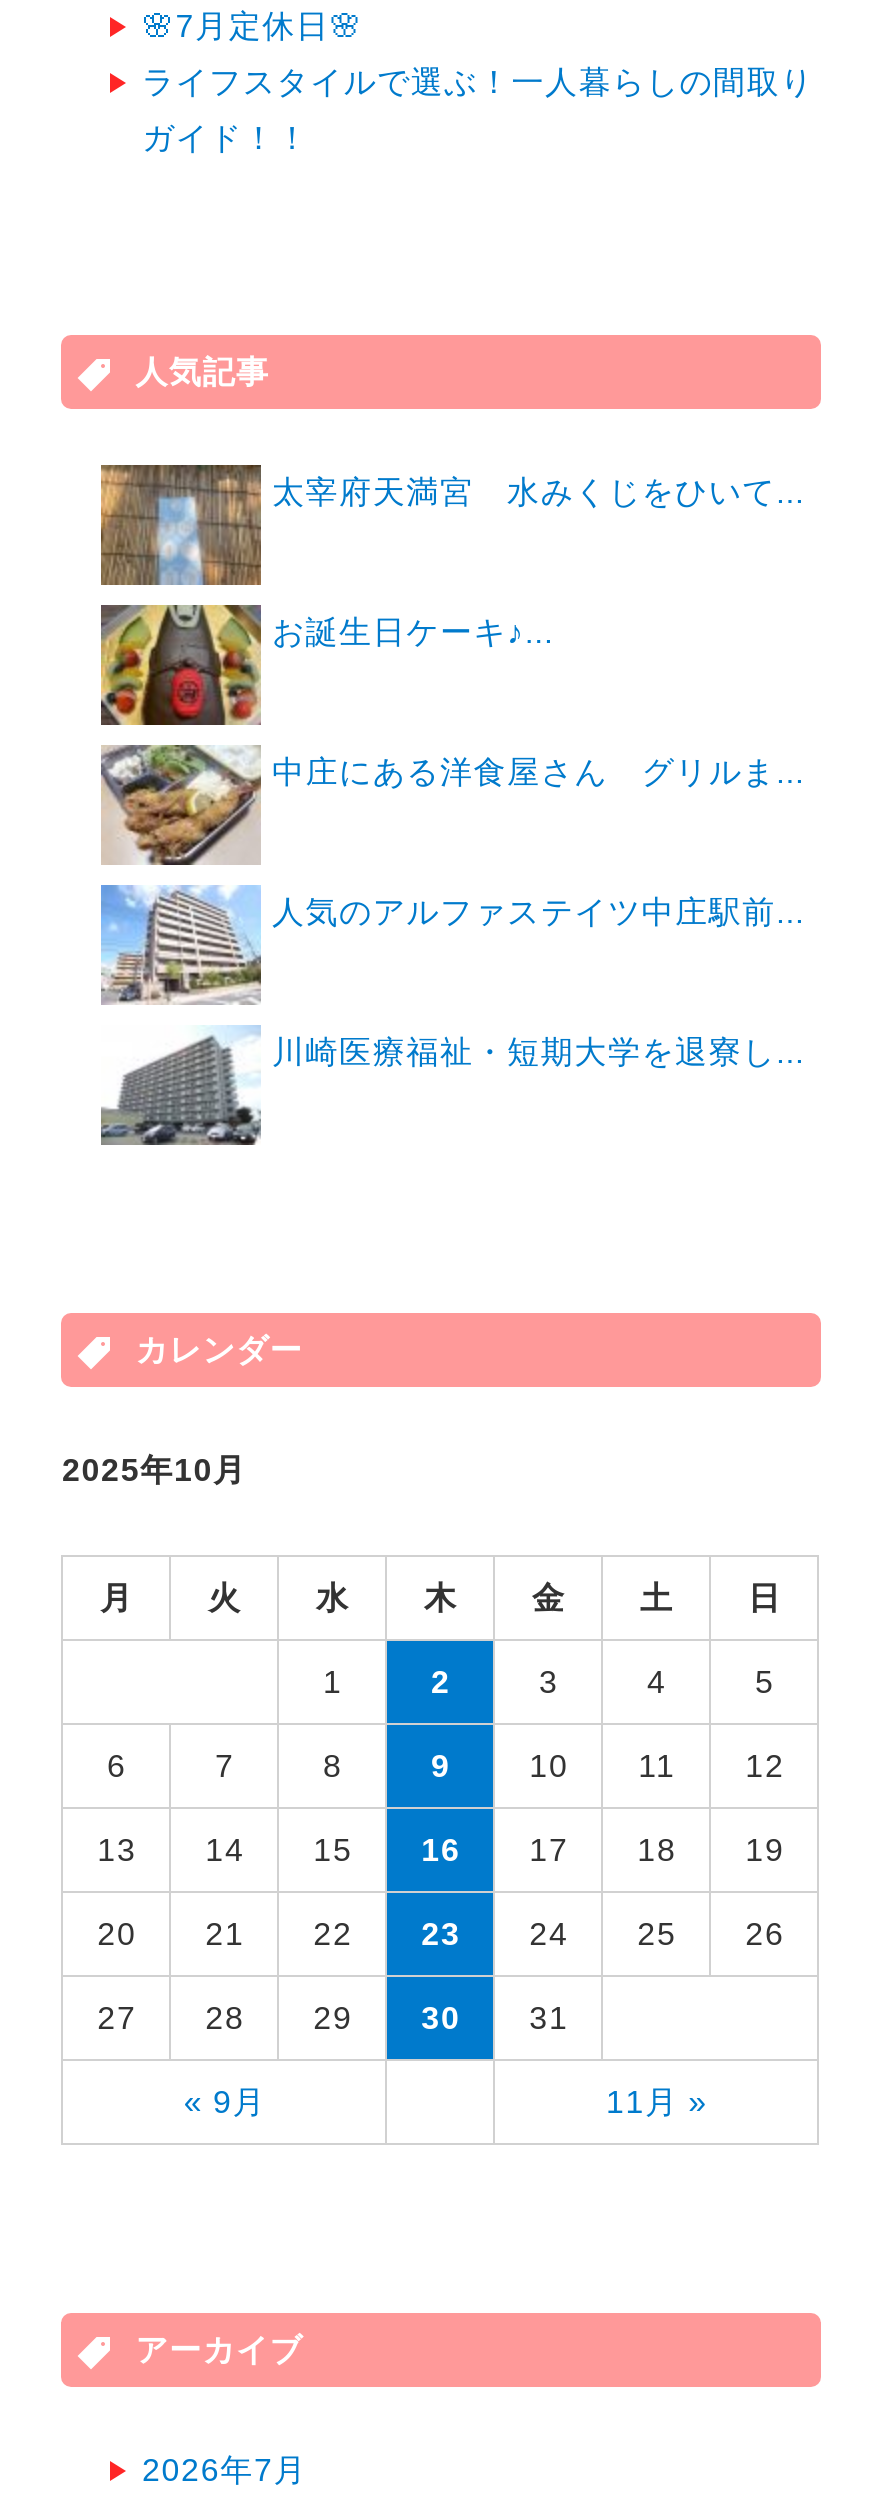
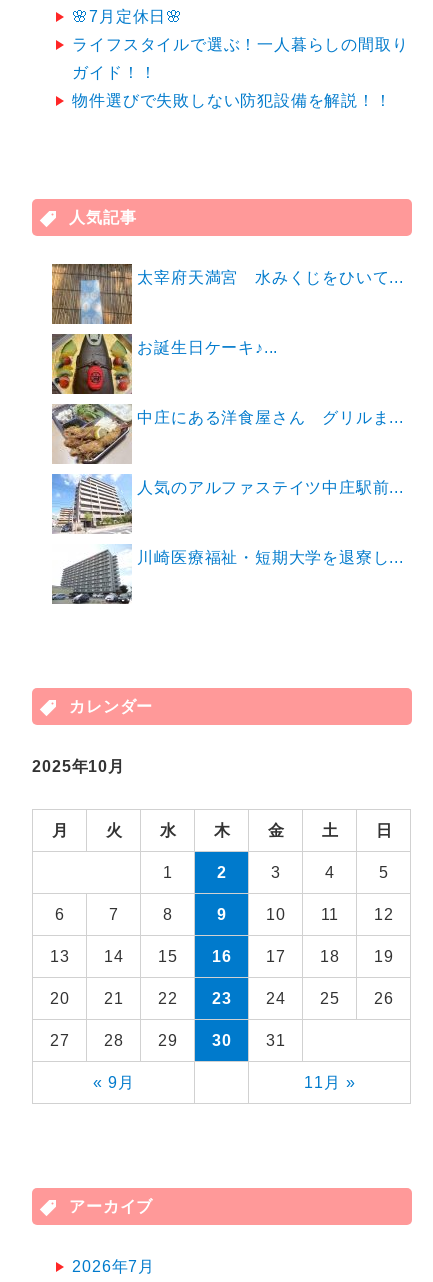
+ 物件選びで失敗しない防犯設備を解説！！
